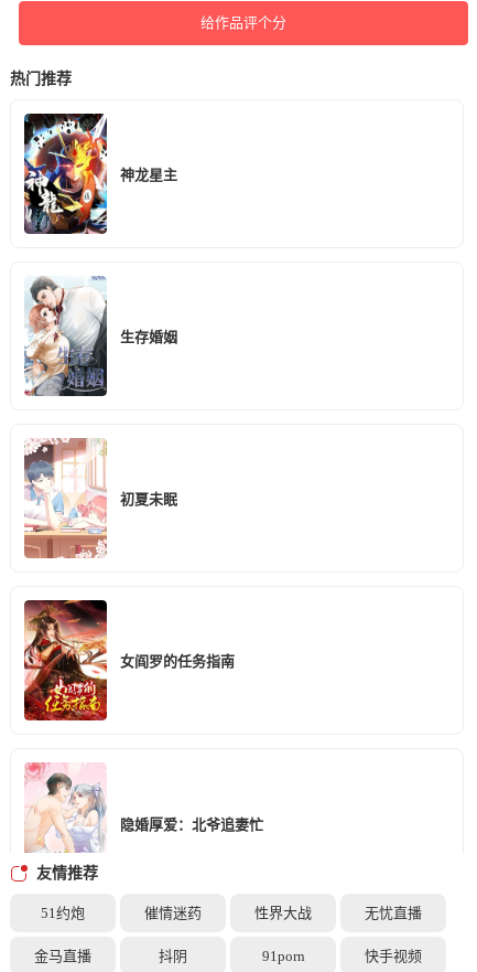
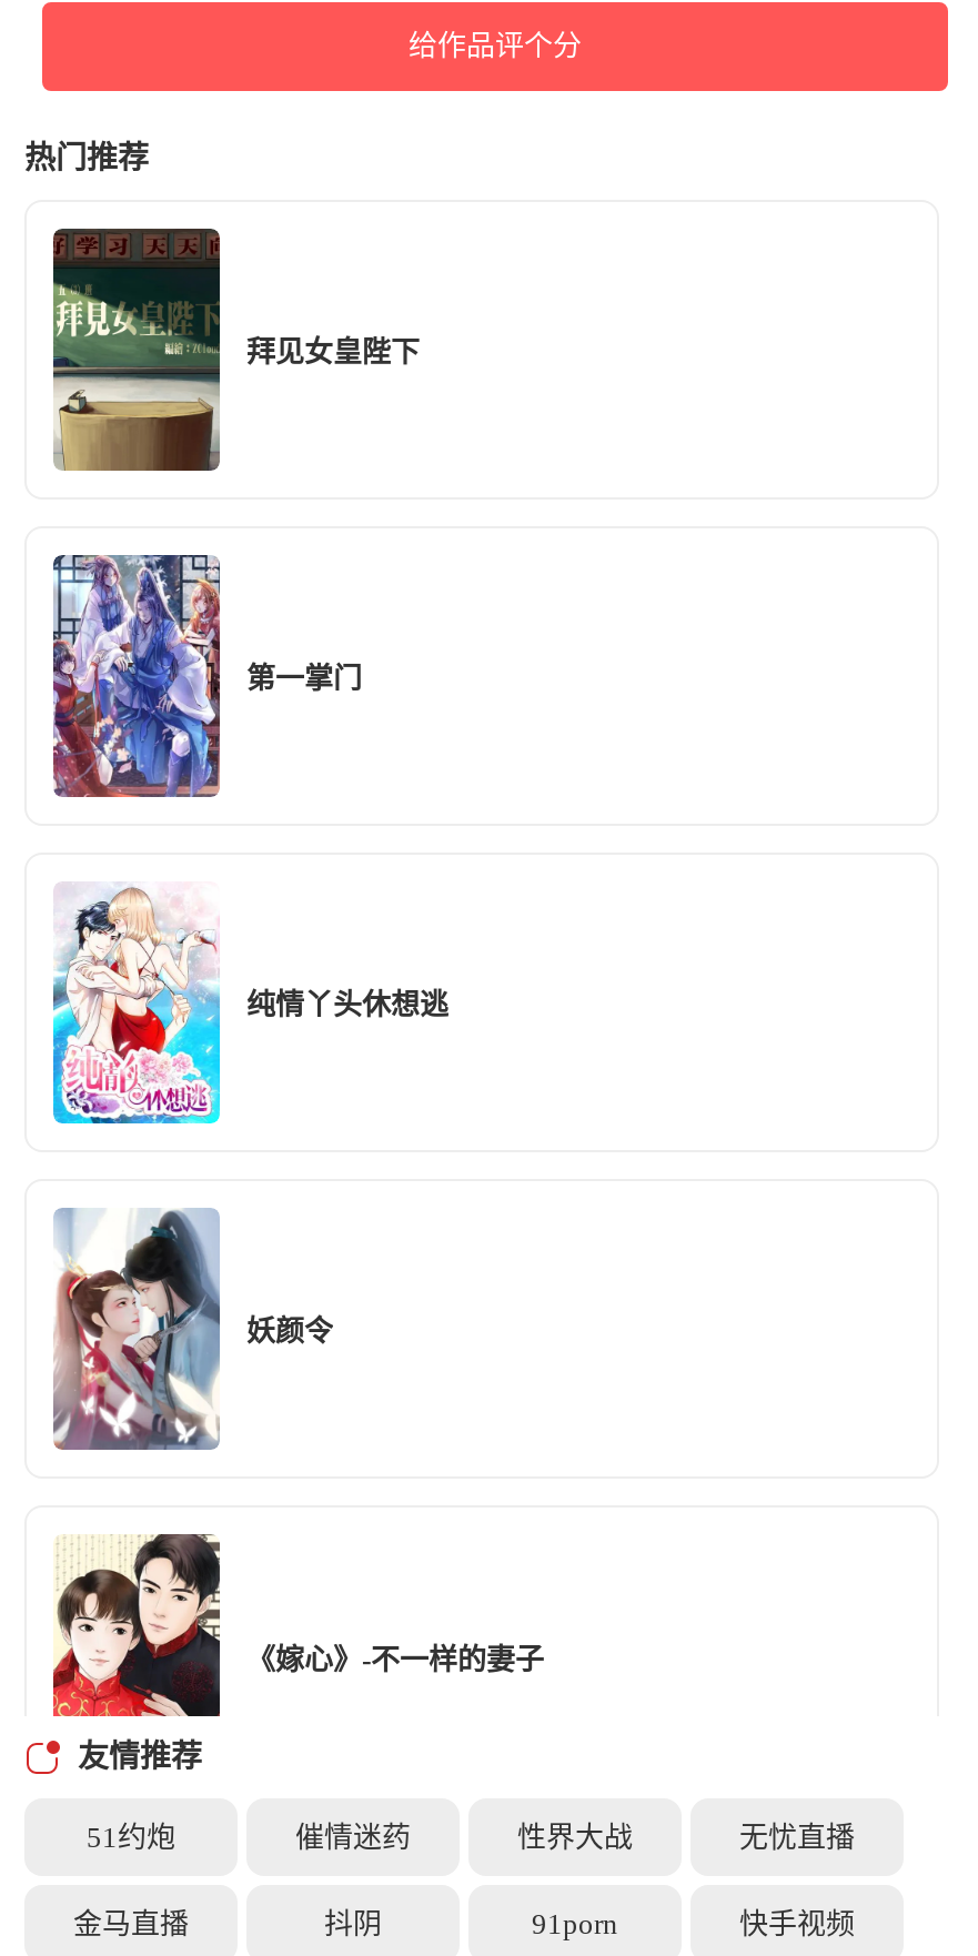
- [image]
- 神龙星主
+ [image]
+ 拜见女皇陛下

- [image]
- 生存婚姻
+ [image]
+ 第一掌门

- [image]
- 初夏未眠
+ [image]
+ 纯情丫头休想逃

- [image]
- 女阎罗的任务指南
+ [image]
+ 妖颜令

- [image]
- 隐婚厚爱：北爷追妻忙
+ [image]
+ 《嫁心》-不一样的妻子
